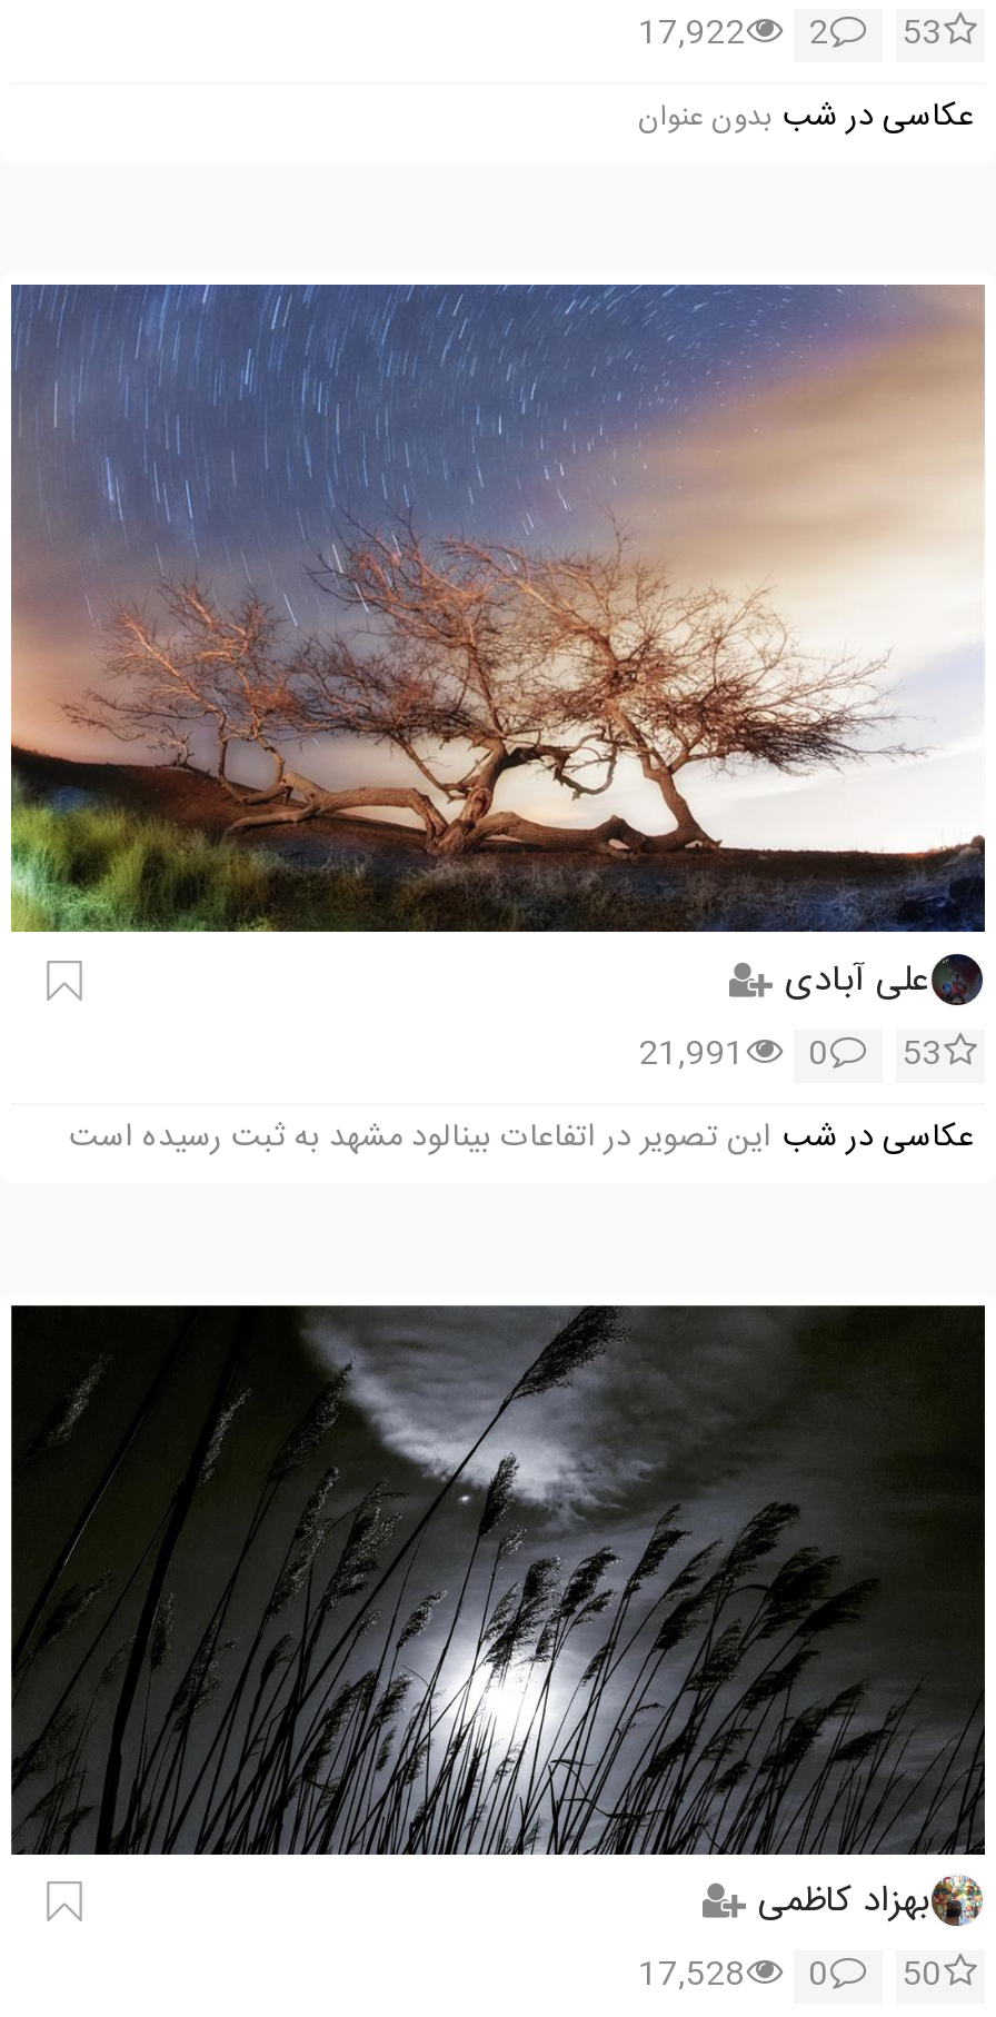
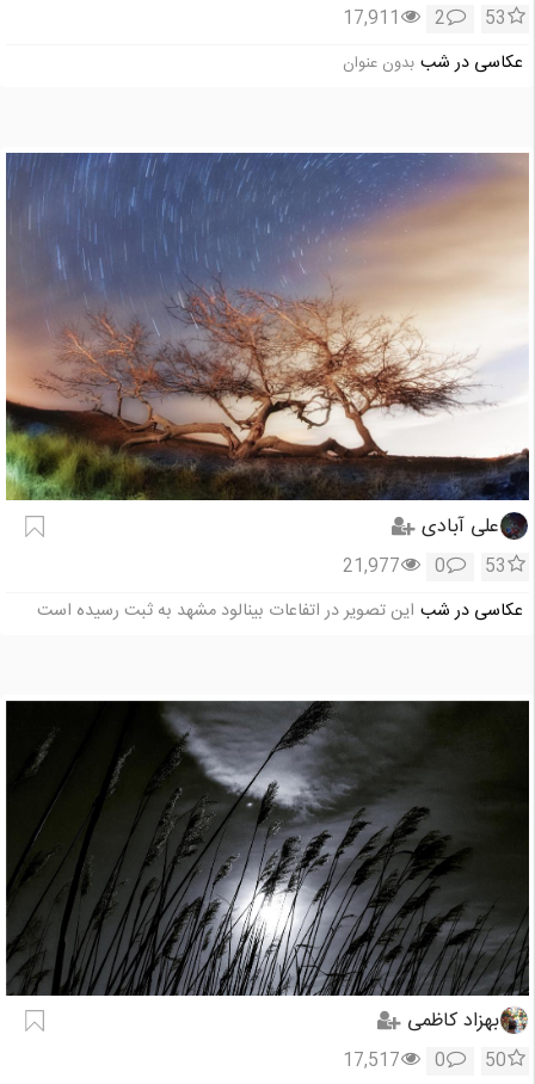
- 17,922 2 53
+ 17,911 2 53

- 21,991 0 53
+ 21,977 0 53

- 17,528 0 50
+ 17,517 0 50
